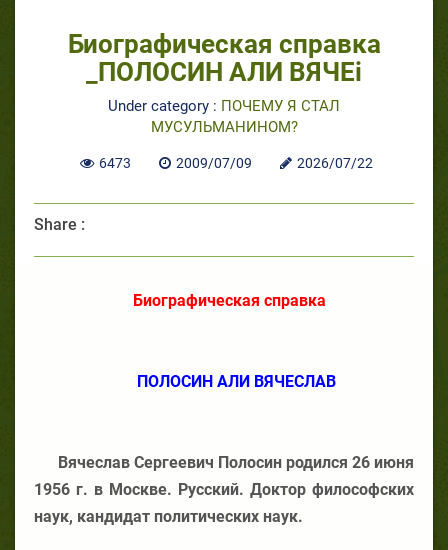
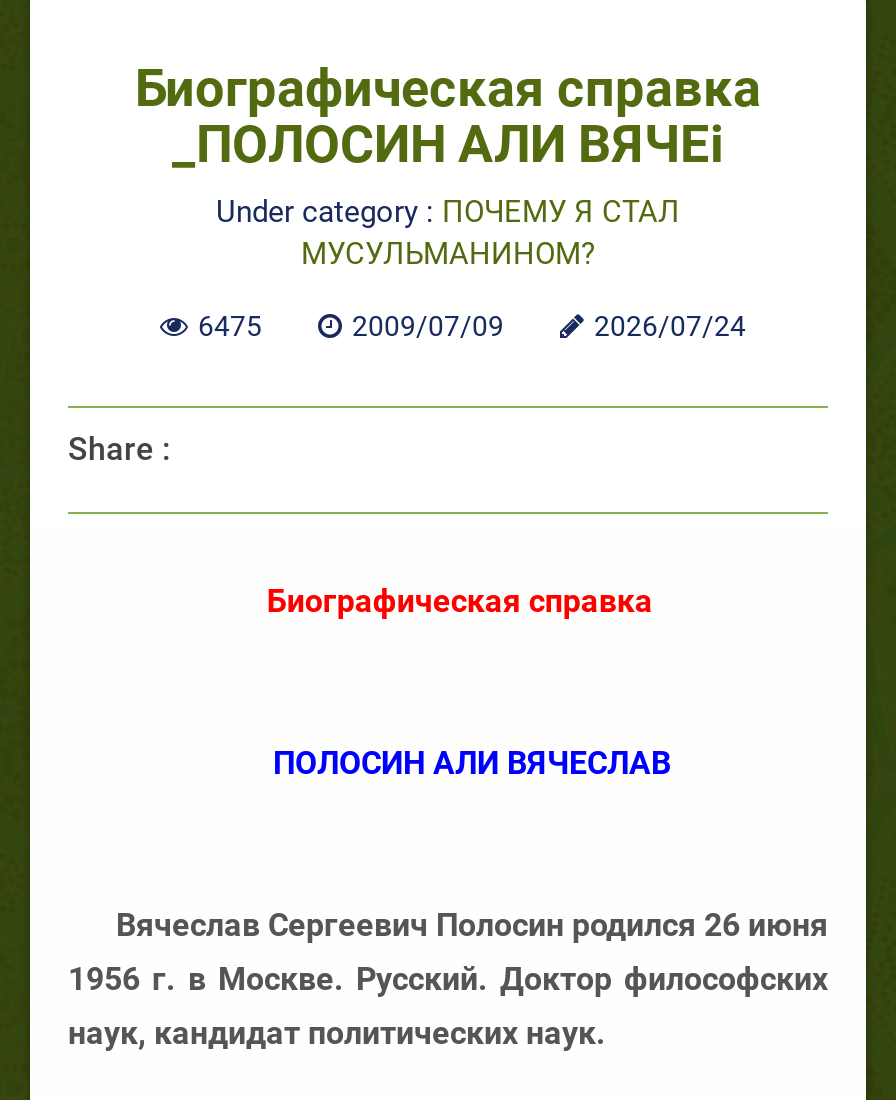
- 6473
+ 6475

- 2026/07/22
+ 2026/07/24
